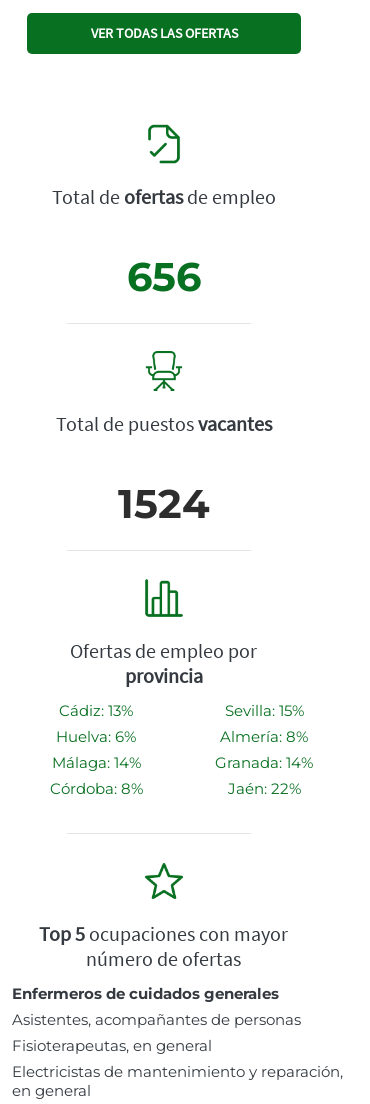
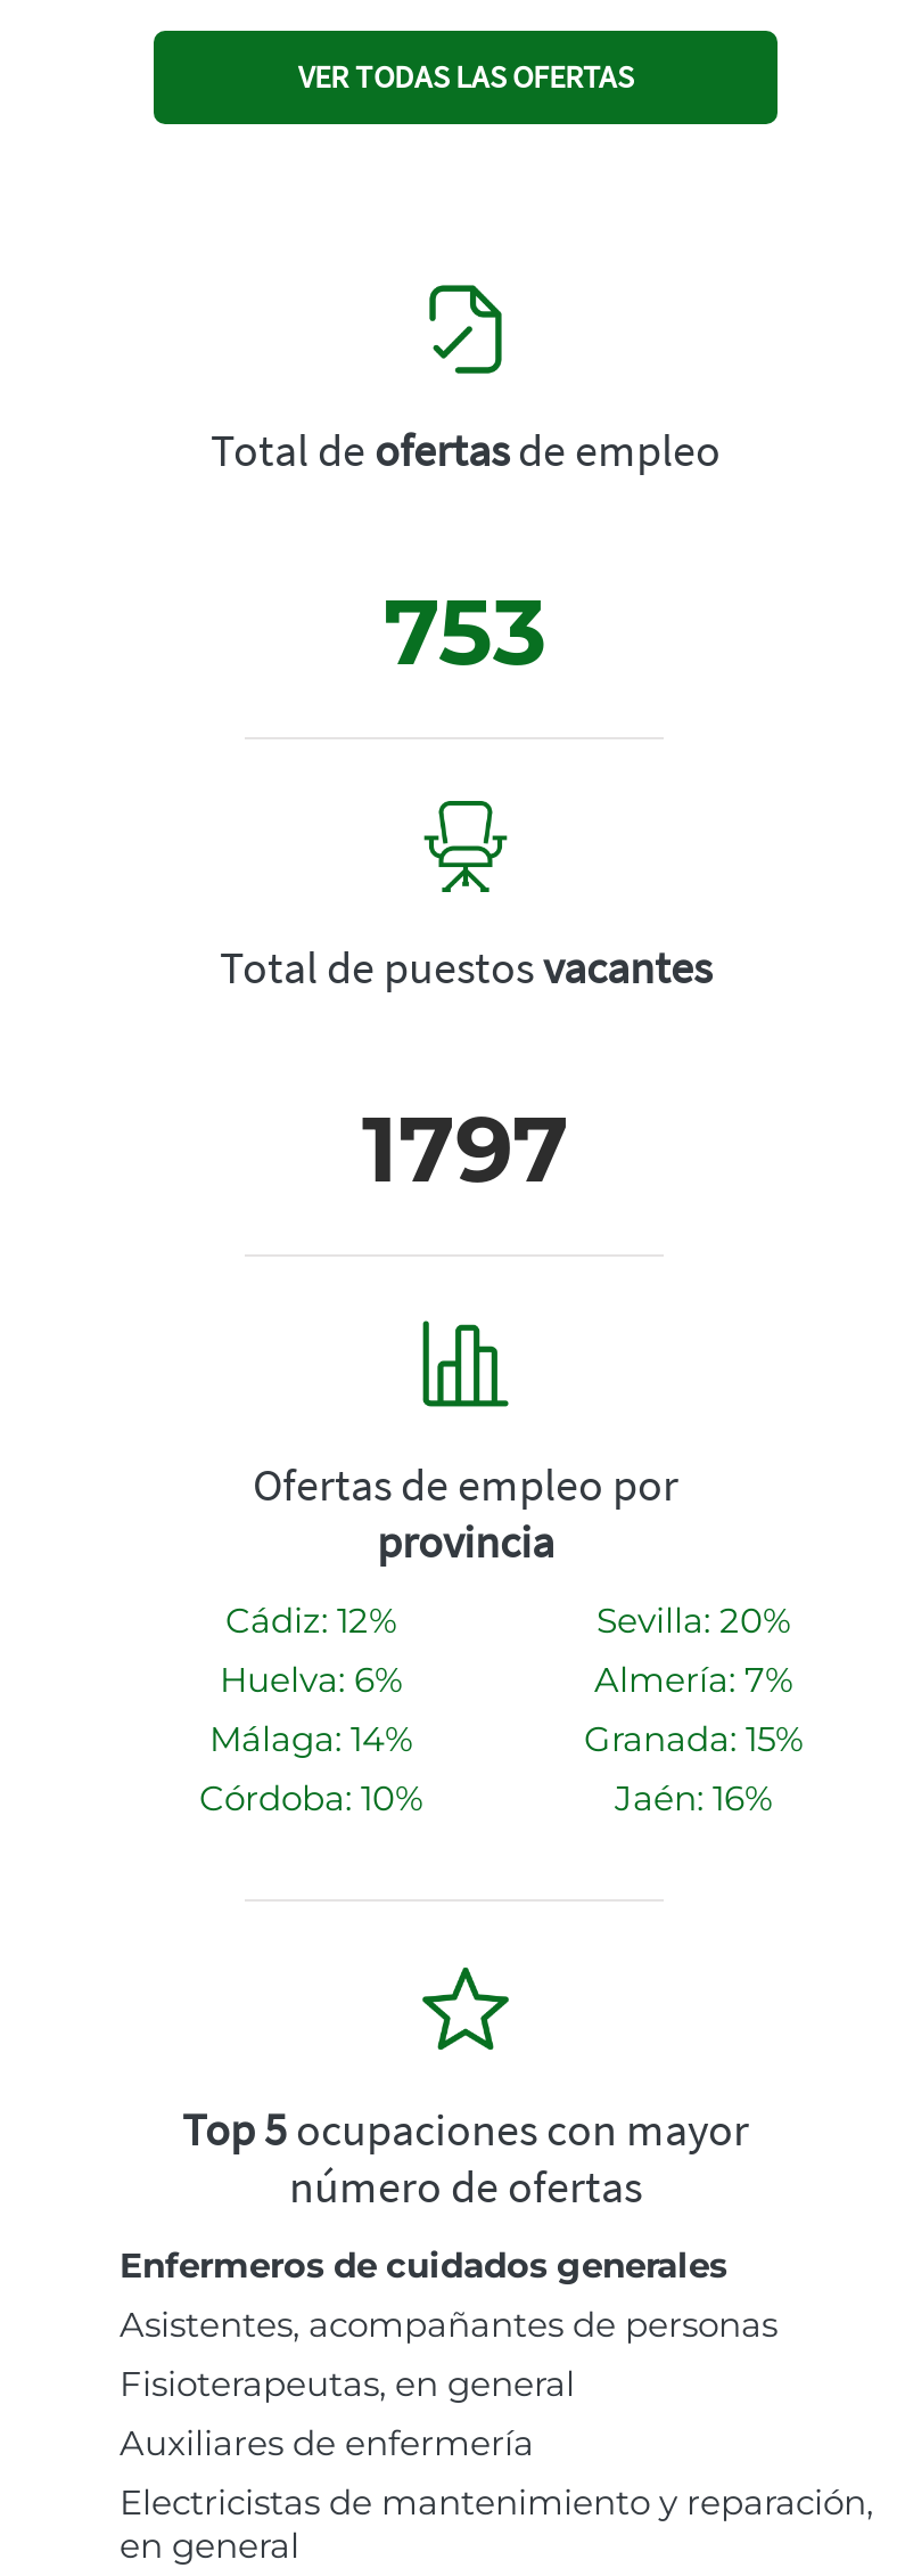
- 656
+ 753

- 1524
+ 1797

- Cádiz: 13%
+ Cádiz: 12%

- Sevilla: 15%
+ Sevilla: 20%

- Almería: 8%
+ Almería: 7%

- Granada: 14%
+ Granada: 15%

- Córdoba: 8%
+ Córdoba: 10%

- Jaén: 22%
+ Jaén: 16%

+ Auxiliares de enfermería
